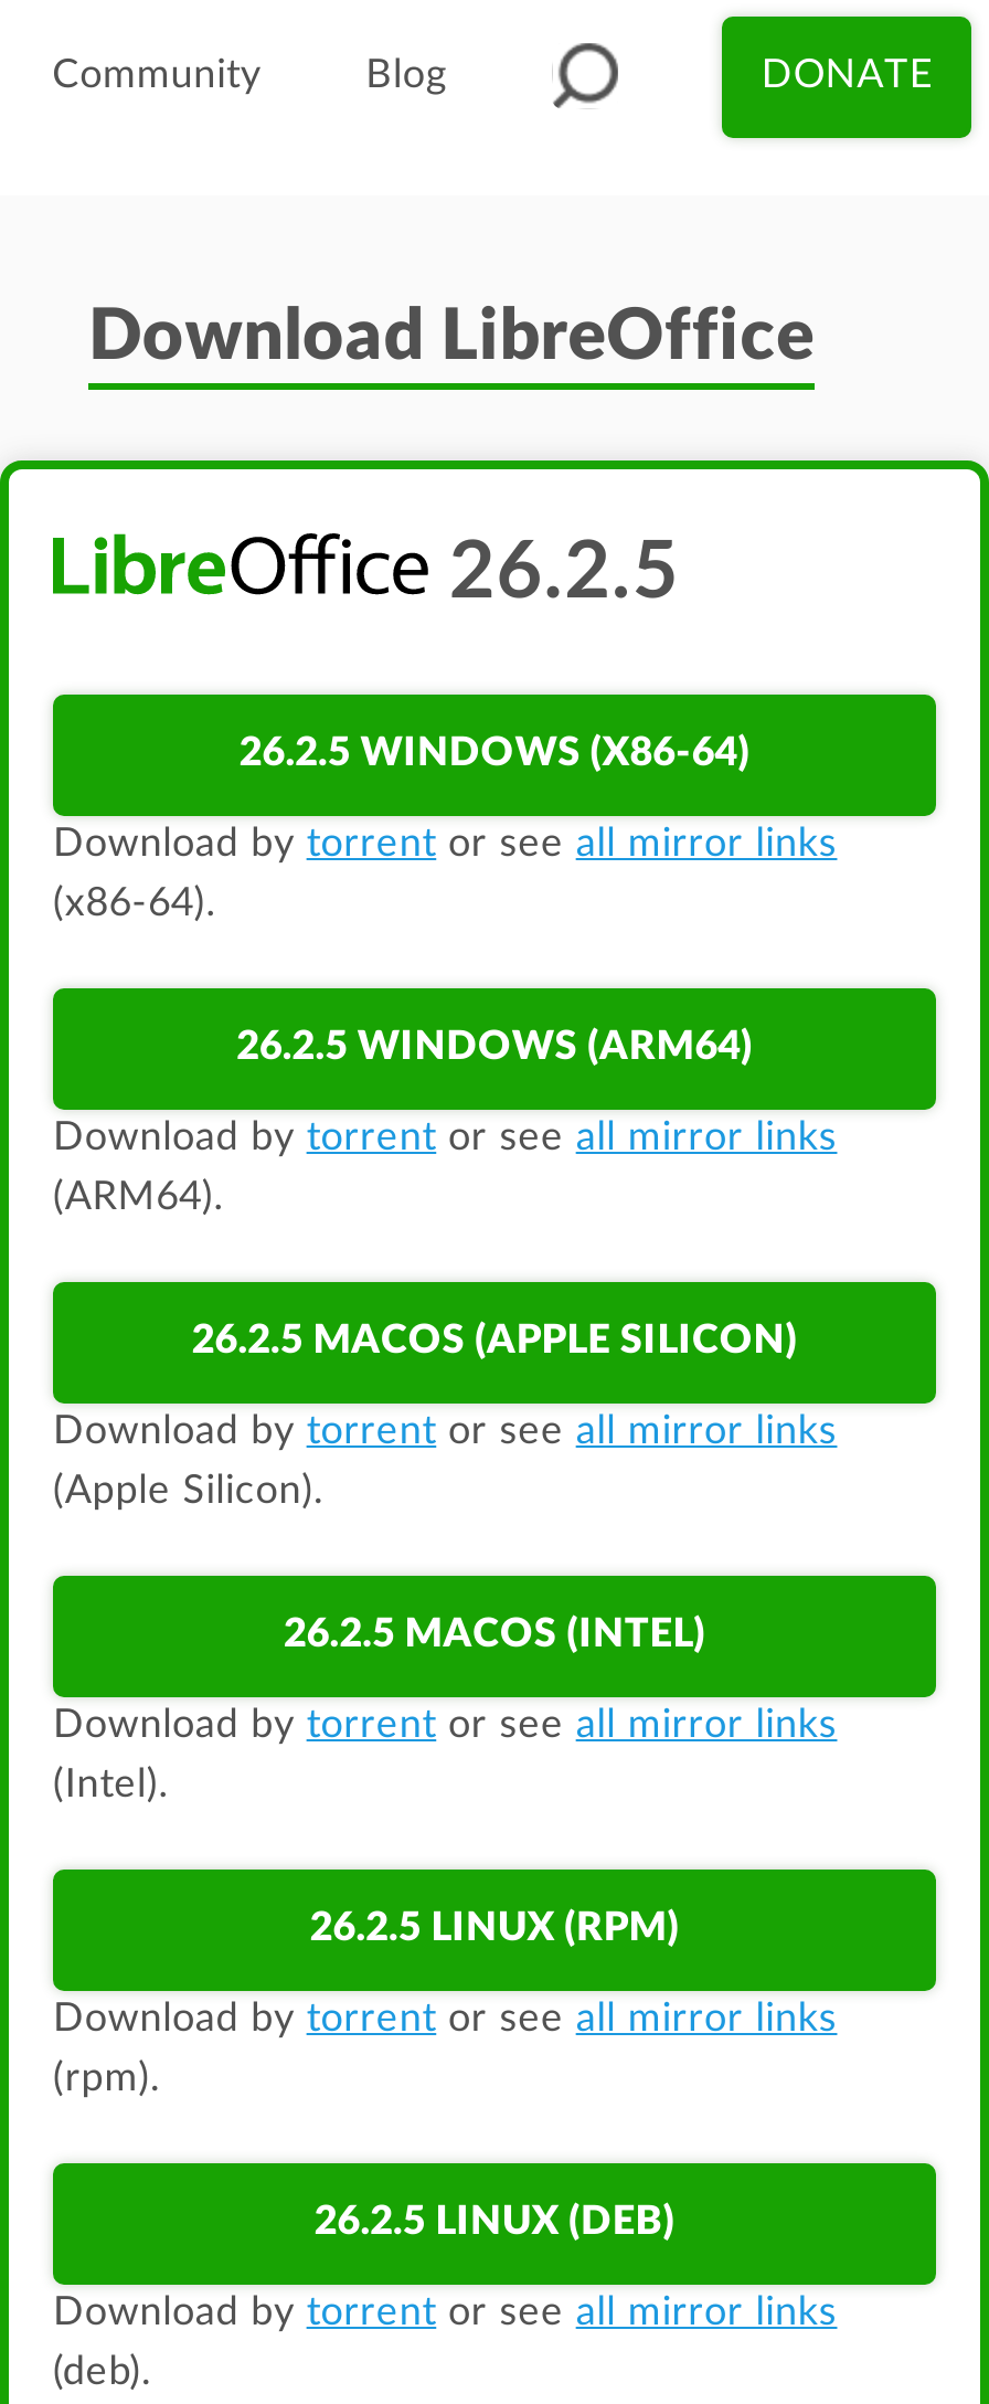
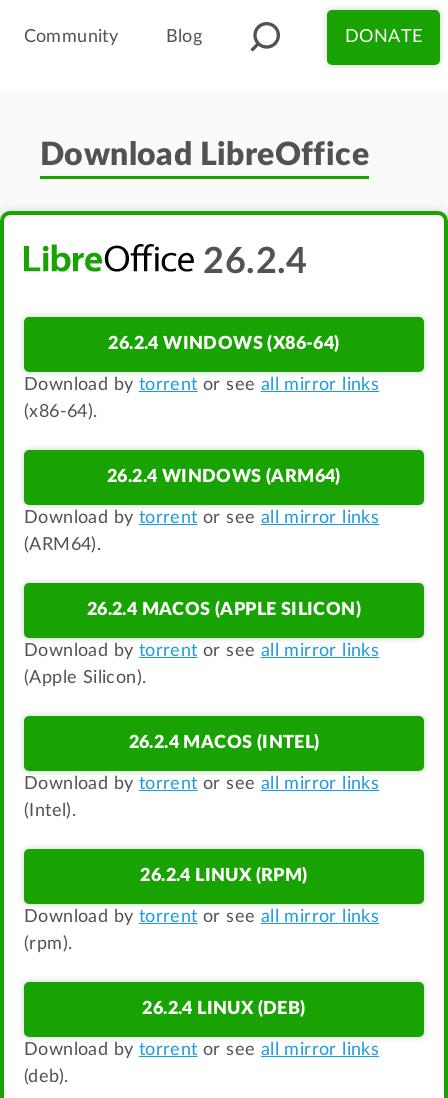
- 26.2.5
+ 26.2.4

- 26.2.5 WINDOWS (X86-64)
+ 26.2.4 WINDOWS (X86-64)

- 26.2.5 WINDOWS (ARM64)
+ 26.2.4 WINDOWS (ARM64)

- 26.2.5 MACOS (APPLE SILICON)
+ 26.2.4 MACOS (APPLE SILICON)

- 26.2.5 MACOS (INTEL)
+ 26.2.4 MACOS (INTEL)

- 26.2.5 LINUX (RPM)
+ 26.2.4 LINUX (RPM)

- 26.2.5 LINUX (DEB)
+ 26.2.4 LINUX (DEB)
